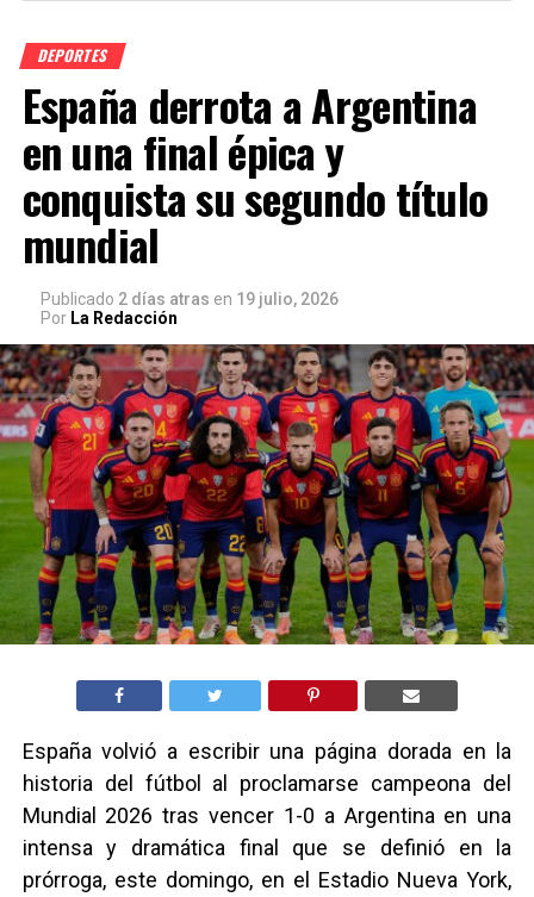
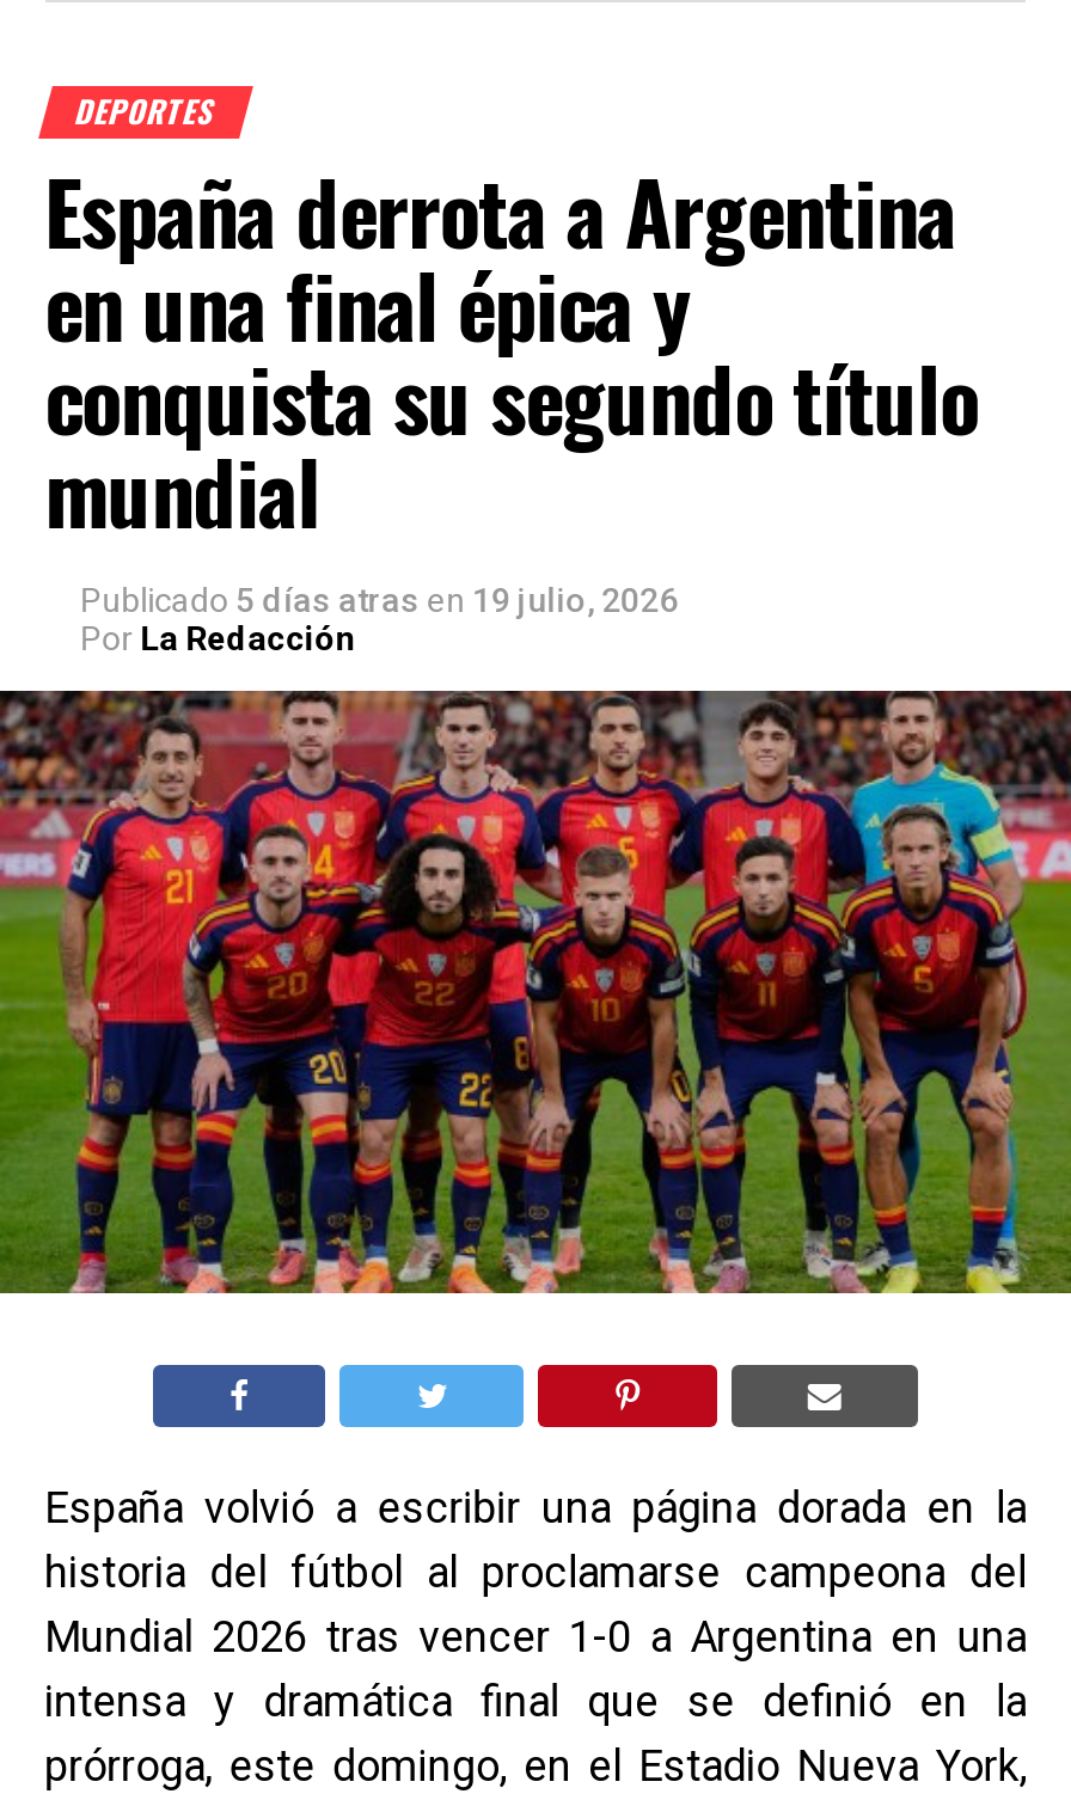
- Publicado 2 días atras en 19 julio, 2026
+ Publicado 5 días atras en 19 julio, 2026
